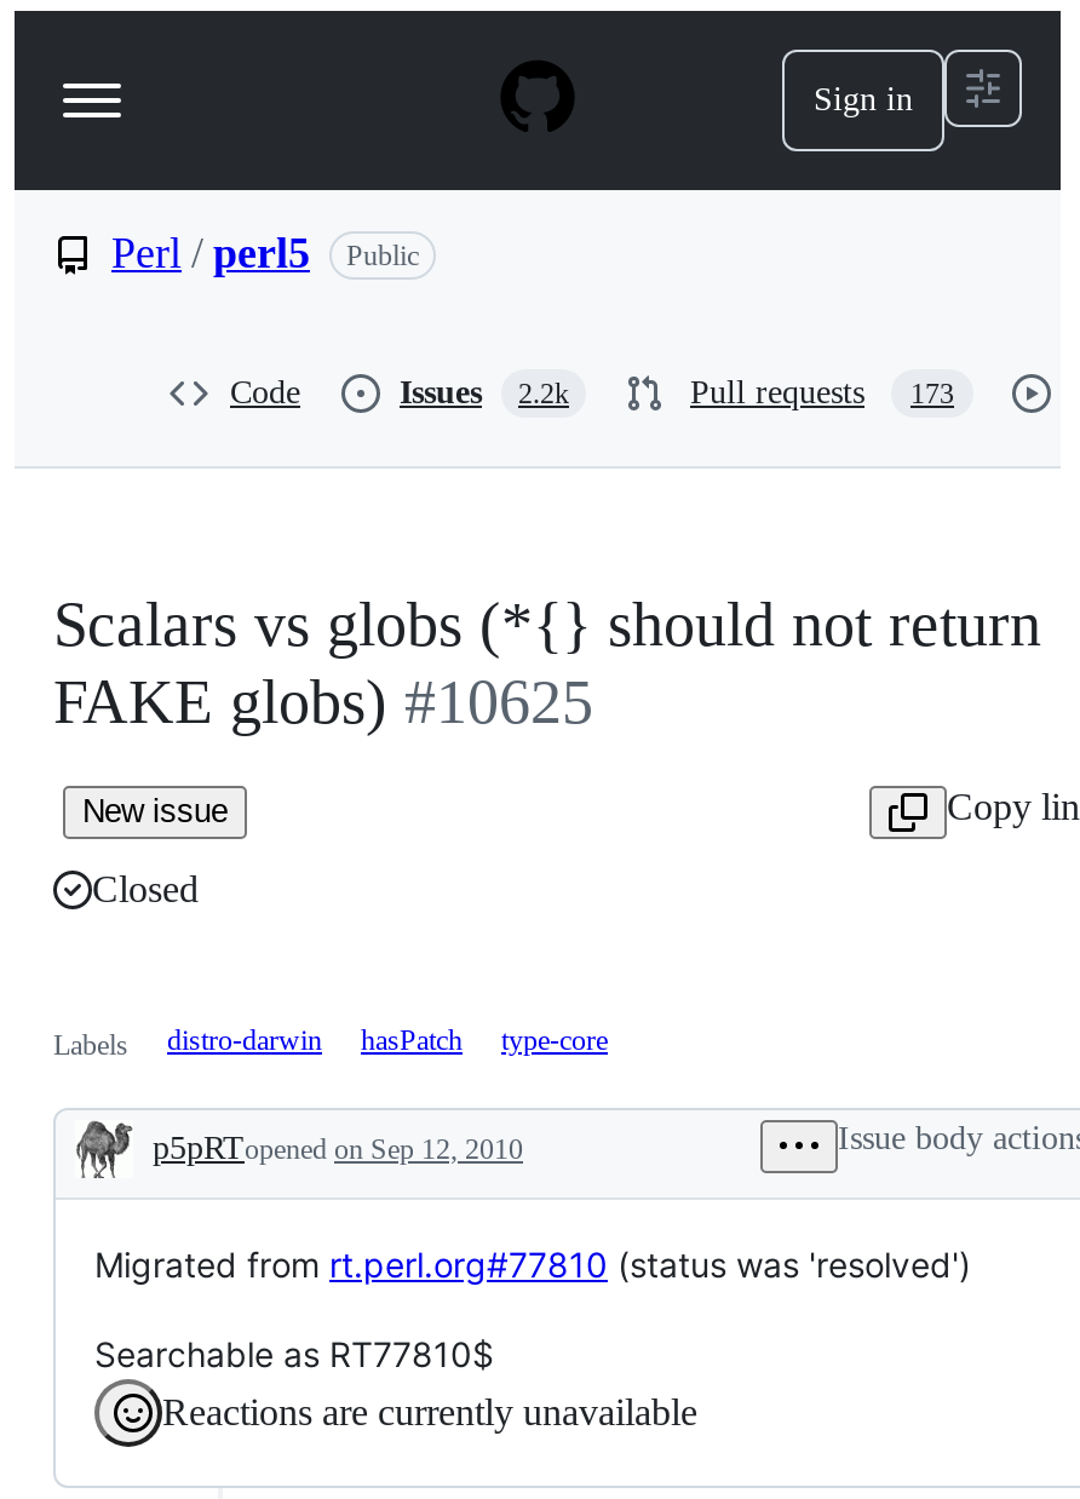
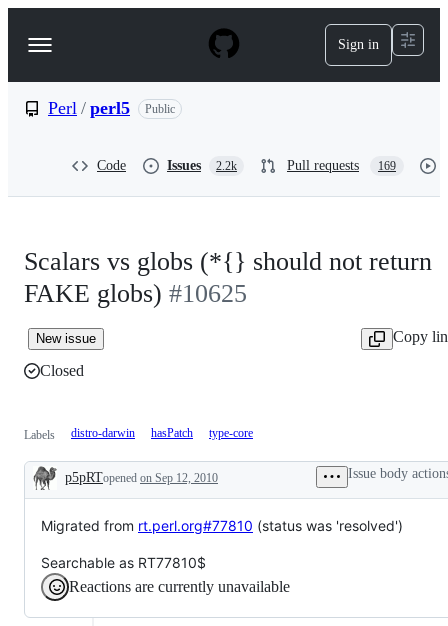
- Pull requests 173
+ Pull requests 169
